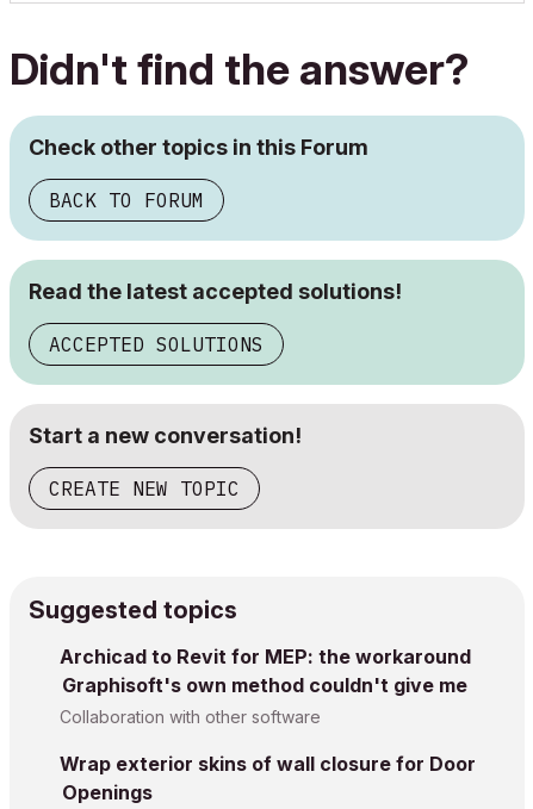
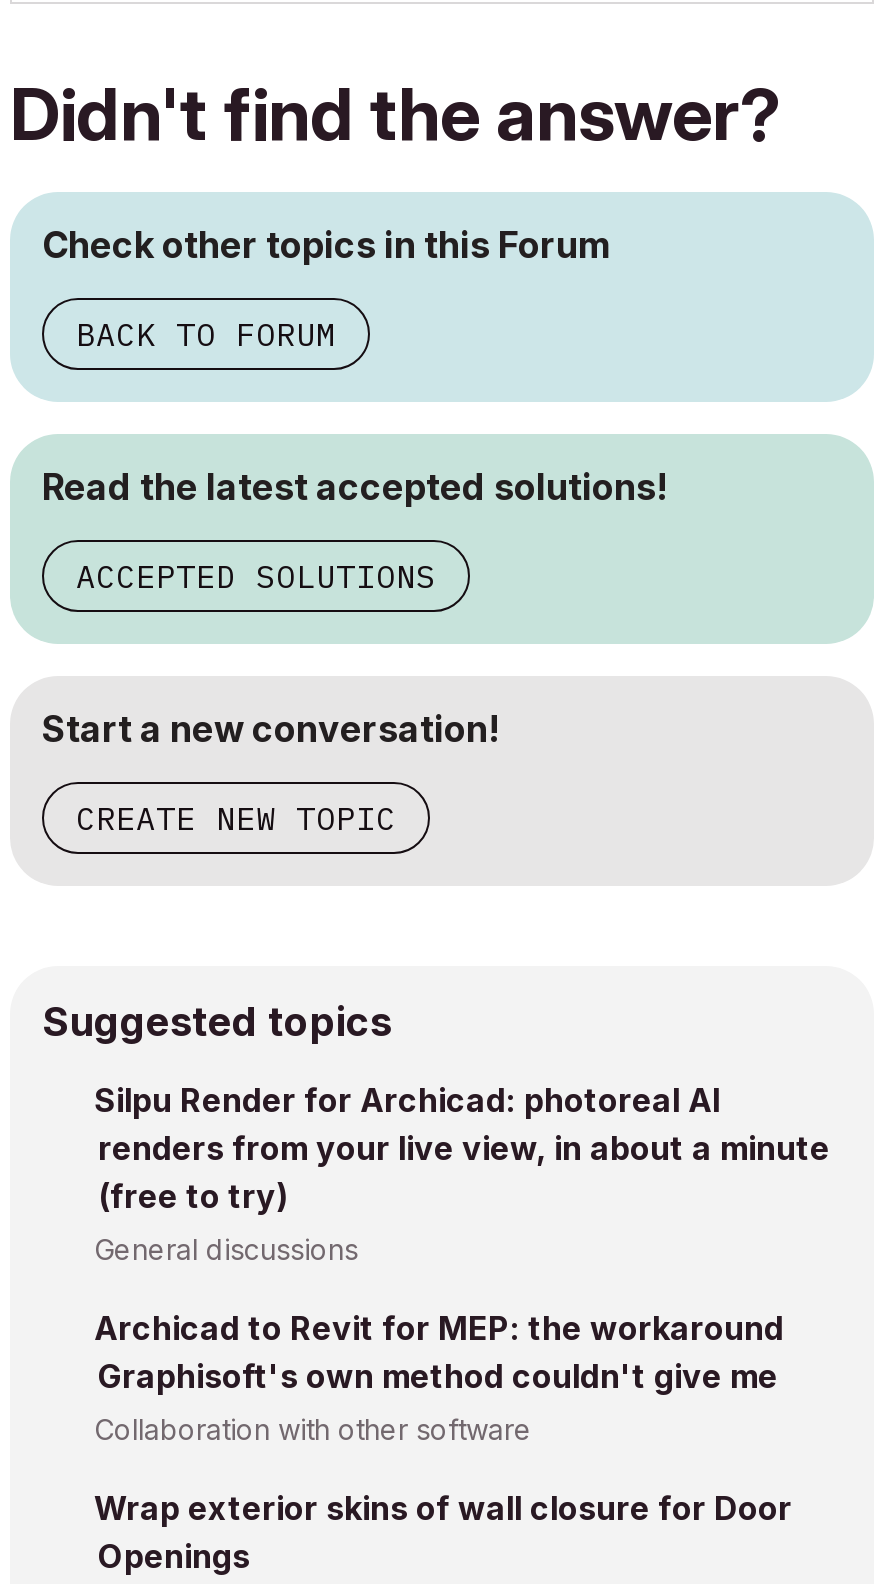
+ Silpu Render for Archicad: photoreal AI
+ renders from your live view, in about a minute
+ (free to try)
+ General discussions
